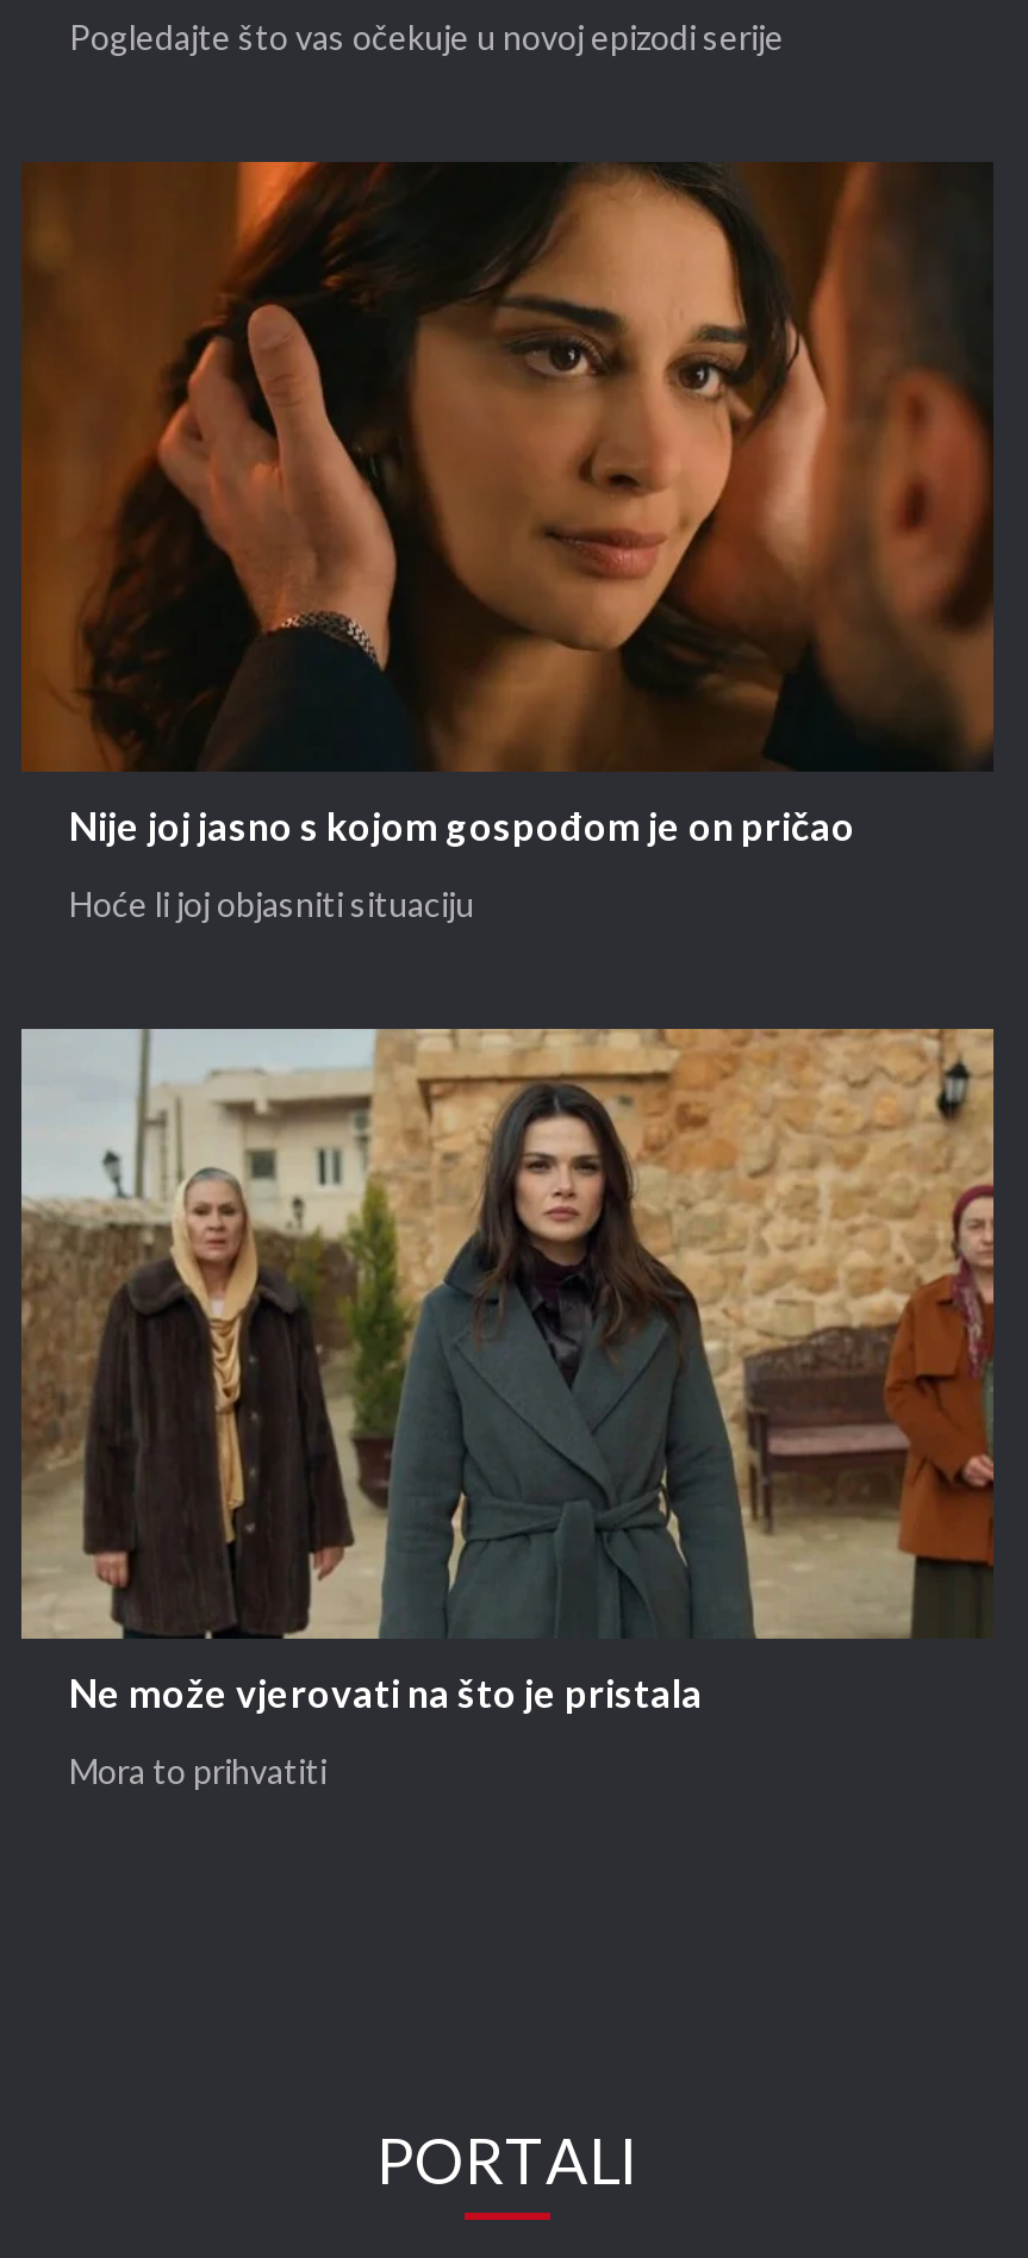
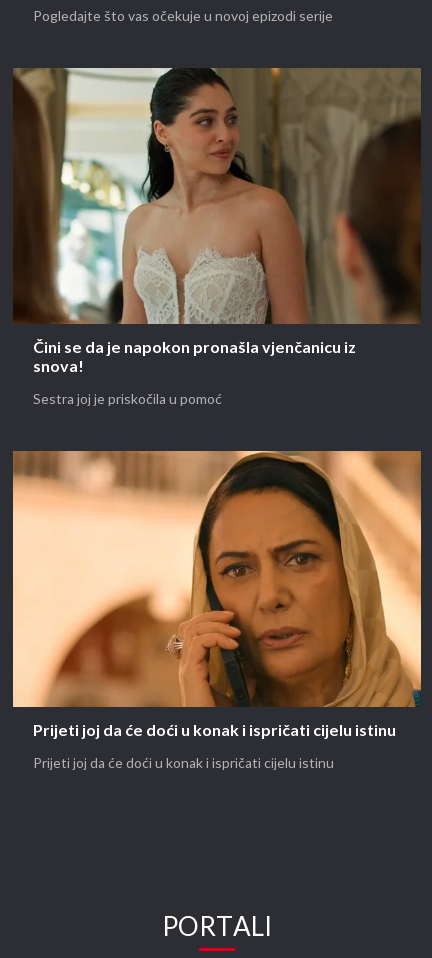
- [image]
- Nije joj jasno s kojom gospođom je on pričao
+ [image]
+ Čini se da je napokon pronašla vjenčanicu iz
+ snova!

- Hoće li joj objasniti situaciju
+ Sestra joj je priskočila u pomoć

- [image]
- Ne može vjerovati na što je pristala
+ [image]
+ Prijeti joj da će doći u konak i ispričati cijelu istinu

- Mora to prihvatiti
+ Prijeti joj da će doći u konak i ispričati cijelu istinu
